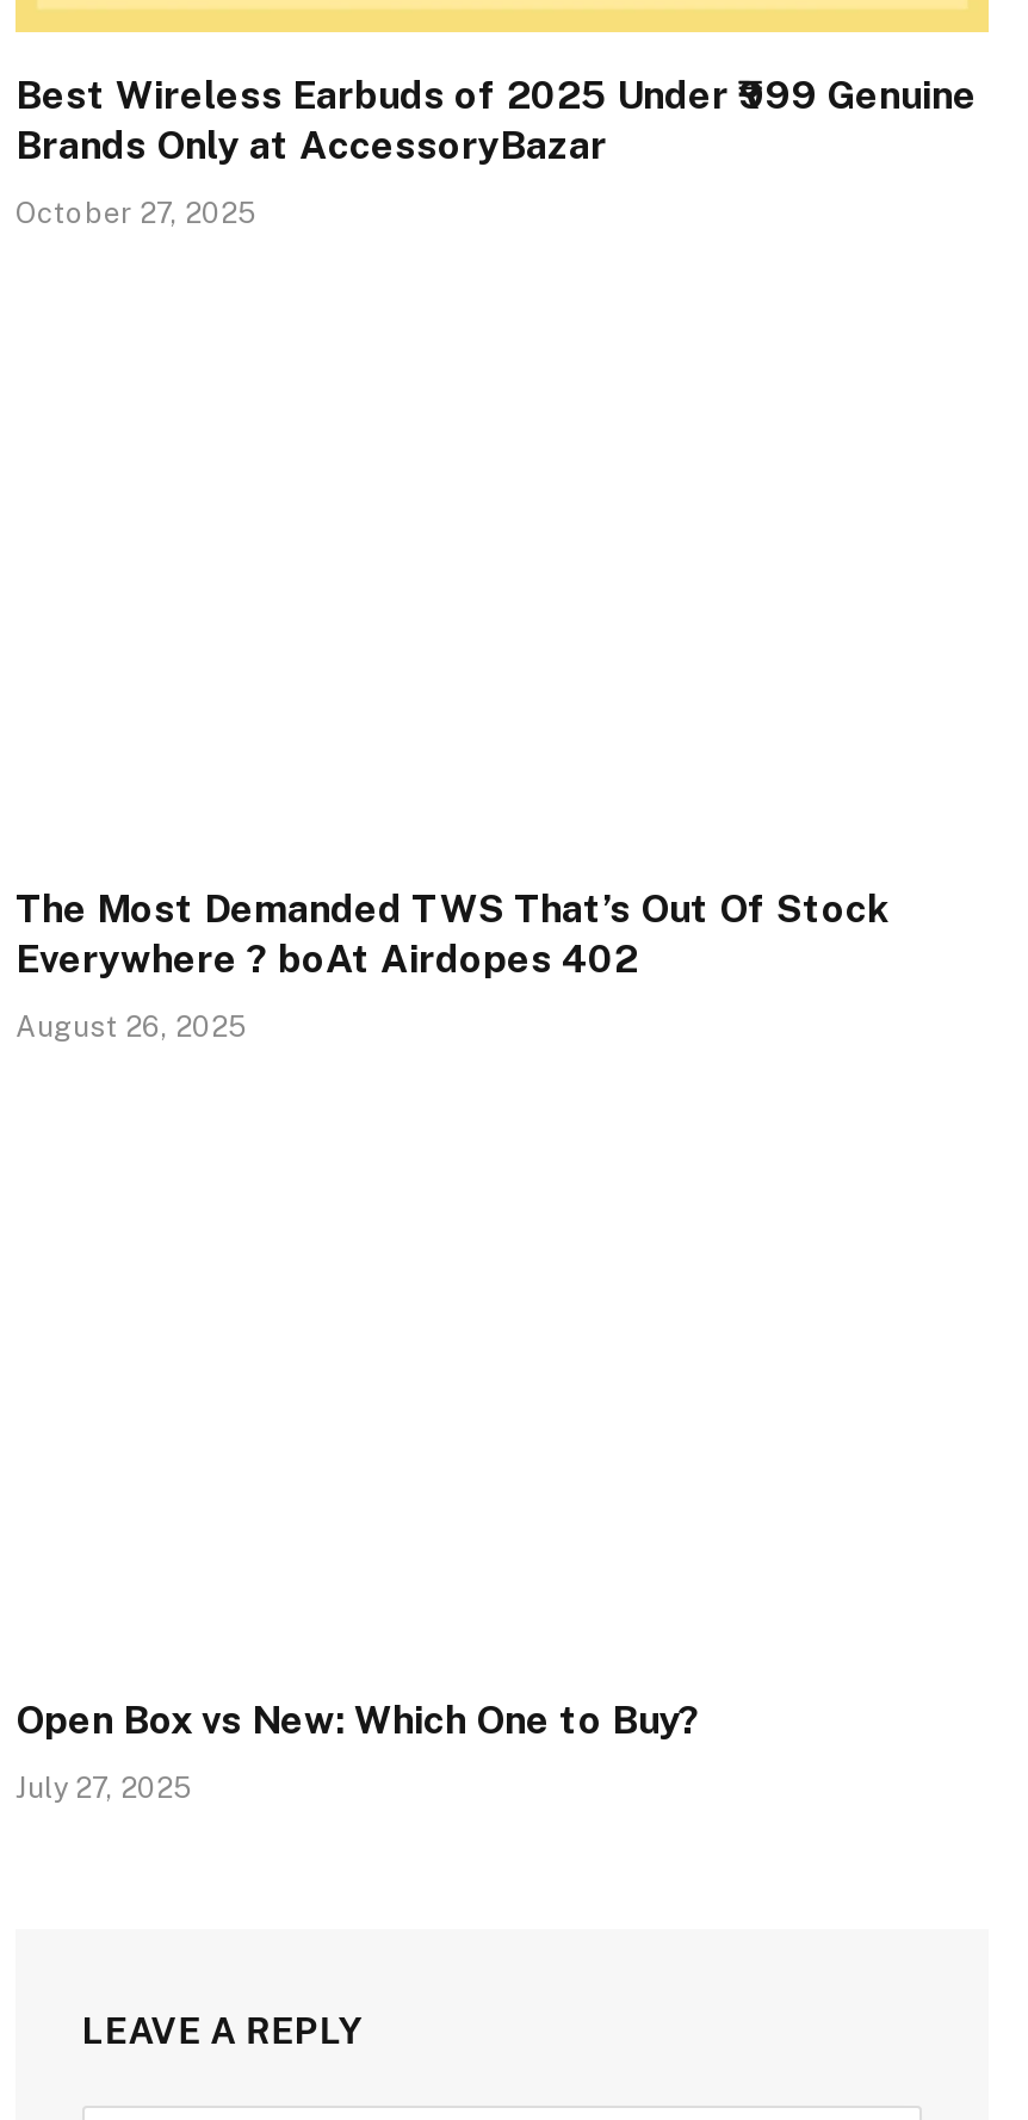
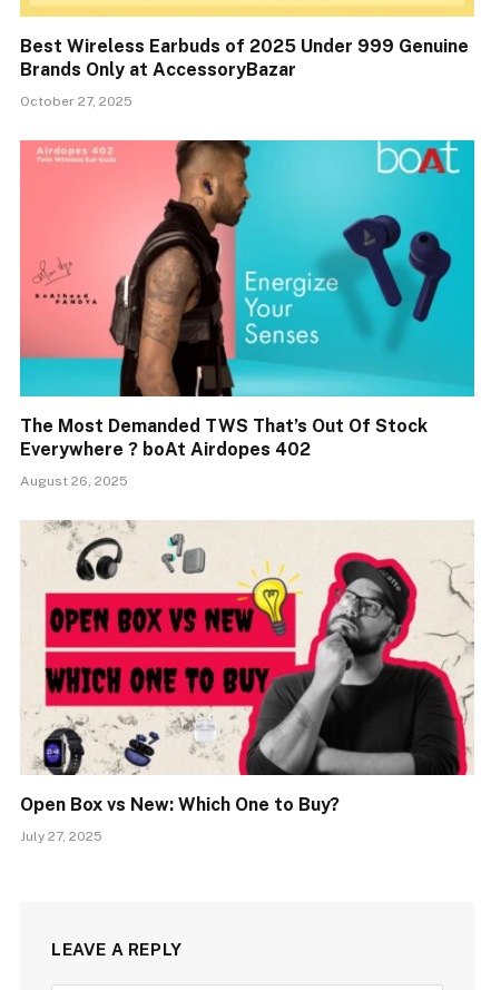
+ [image]

+ [image]
